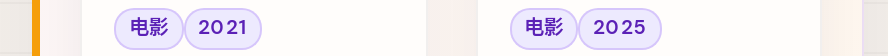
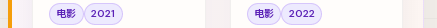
- 电影 2025
+ 电影 2022
